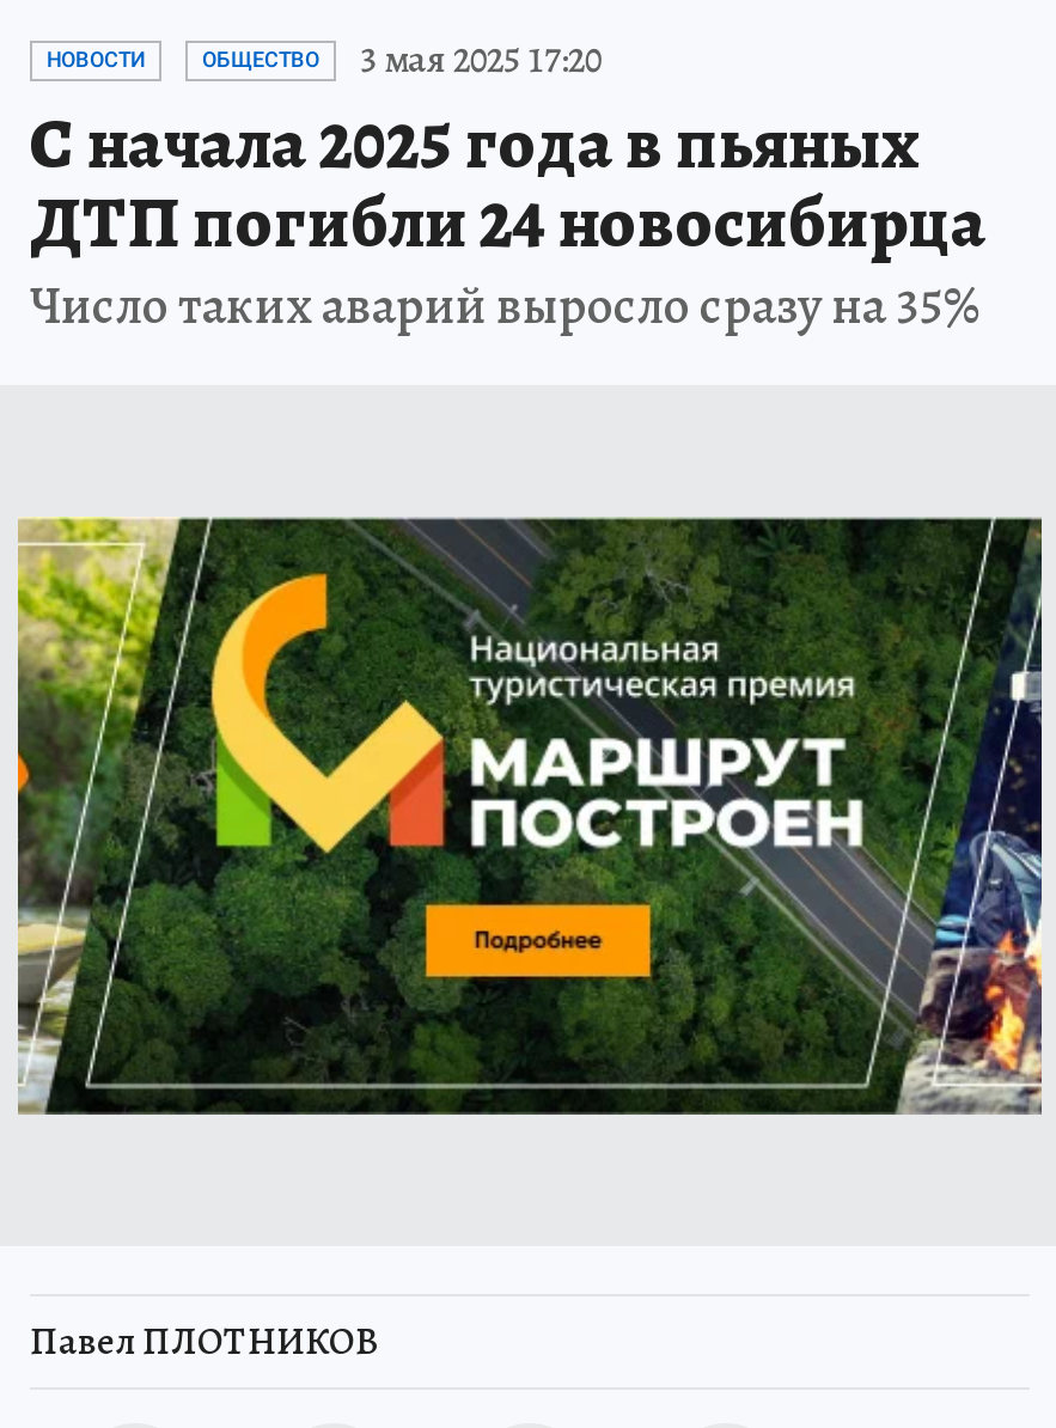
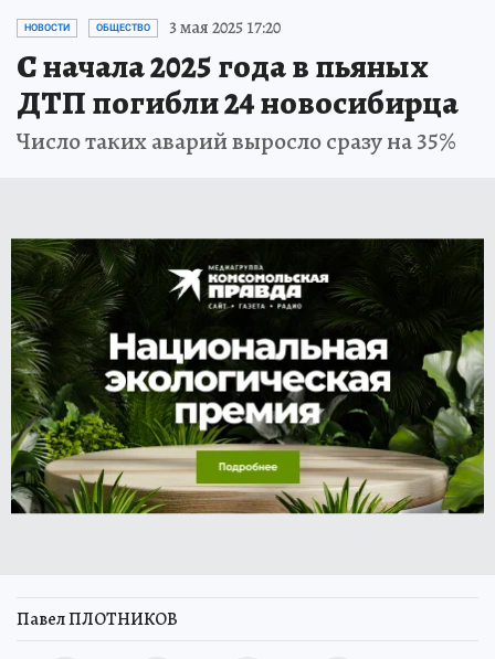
- [image]
+ [image]
